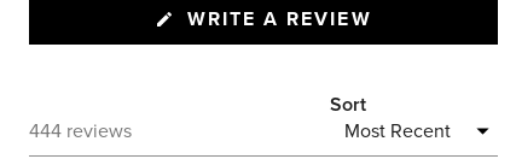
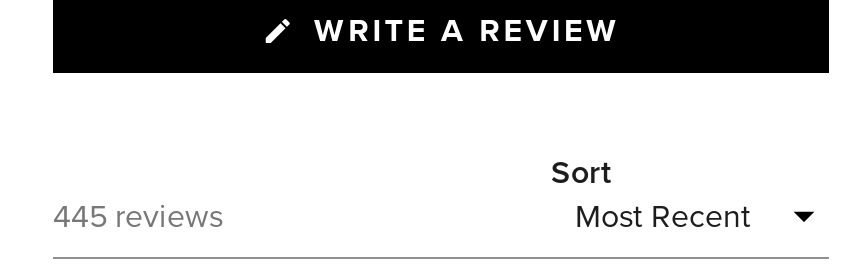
- 444 reviews
+ 445 reviews
